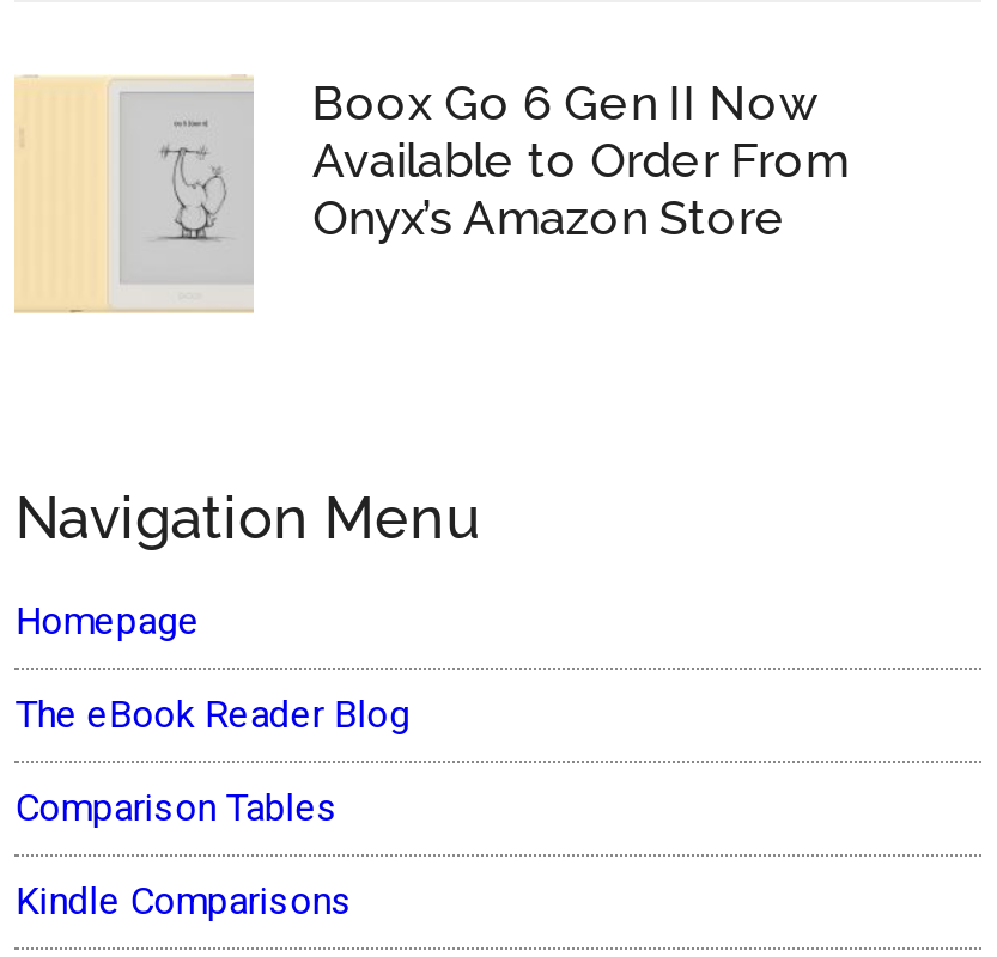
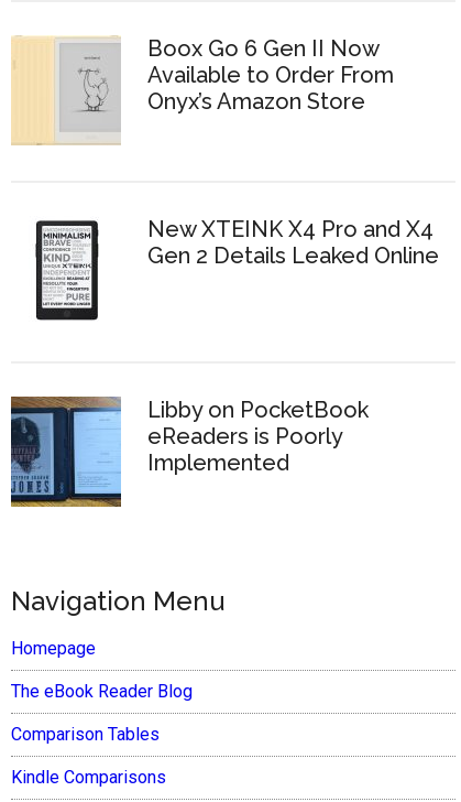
+ [image]
+ Libby on PocketBook
+ eReaders is Poorly
+ Implemented

+ [image]

+ New XTEINK X4 Pro and X4
+ Gen 2 Details Leaked Online
